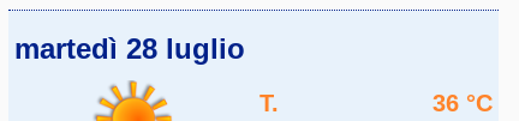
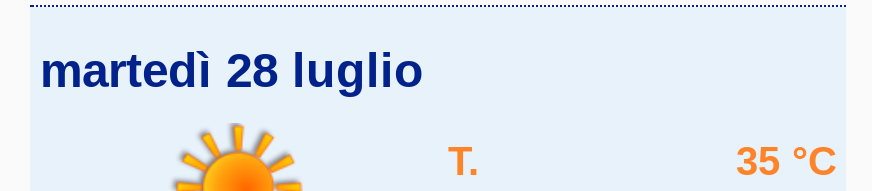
- 36 °C
+ 35 °C
